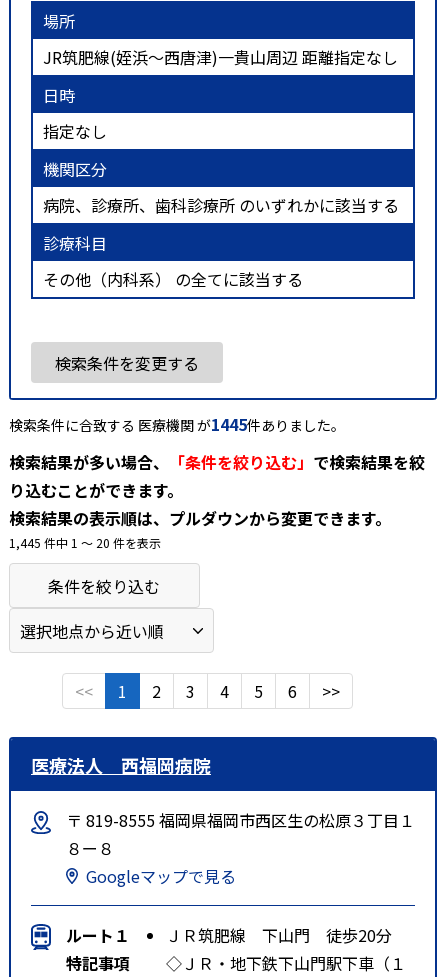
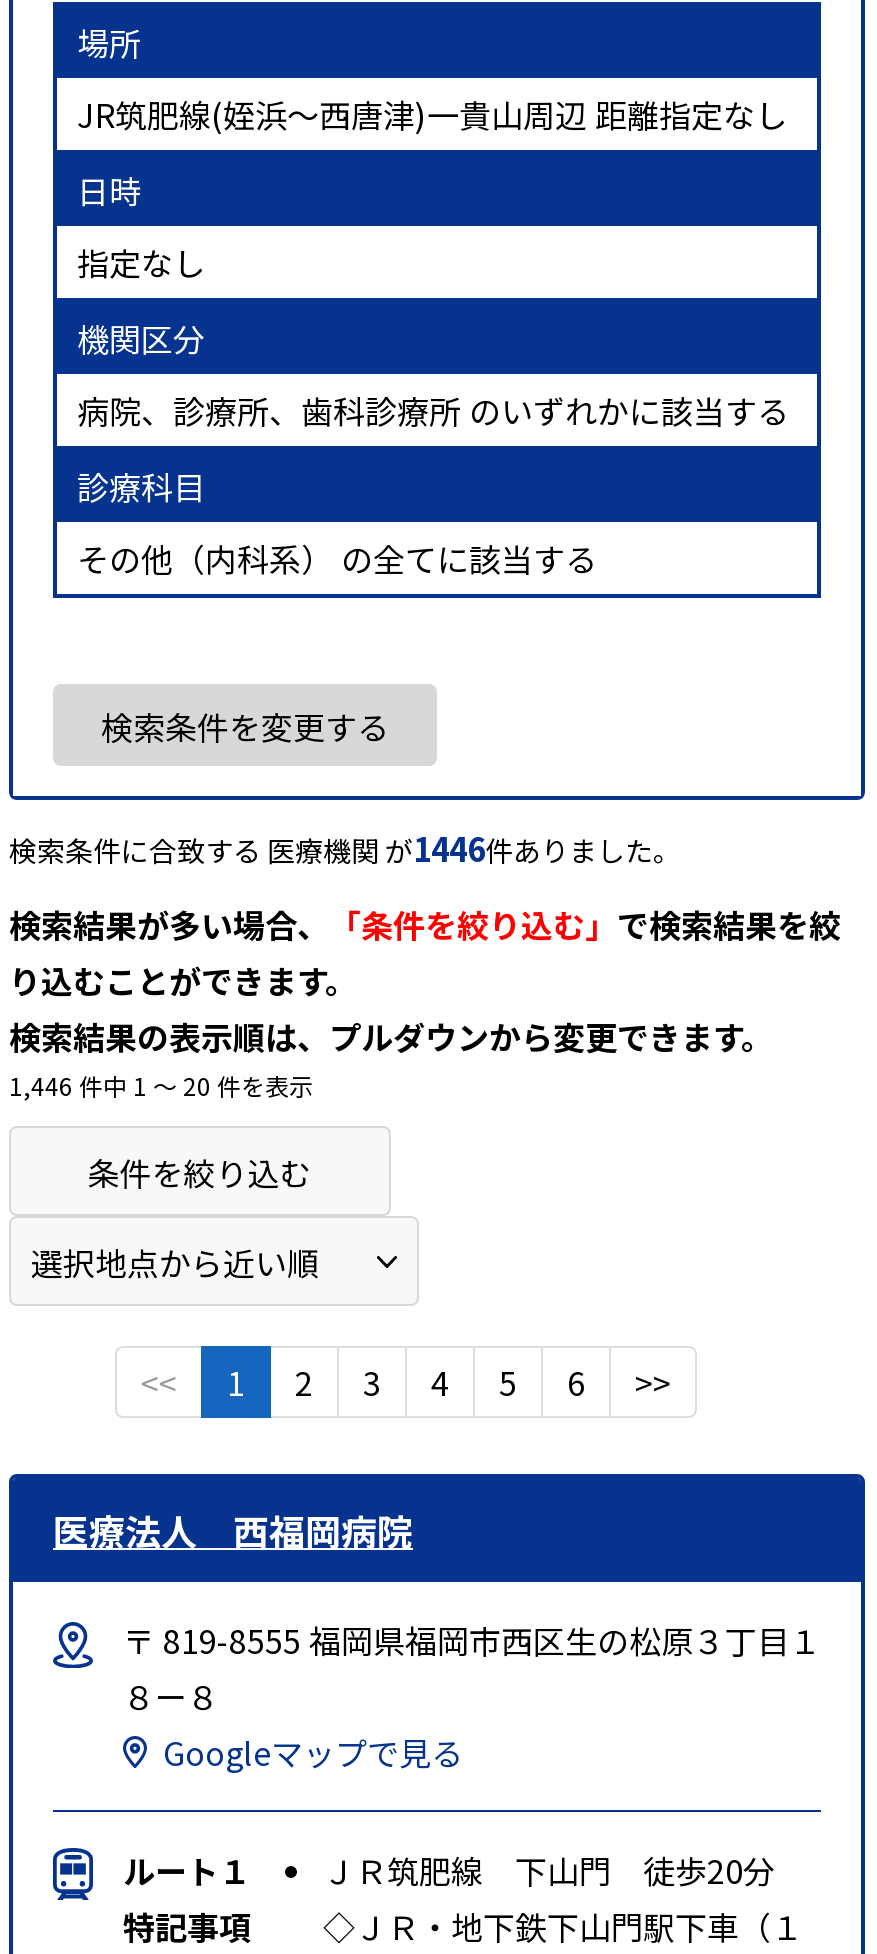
- 検索条件に合致する 医療機関 が1445件ありました。
+ 検索条件に合致する 医療機関 が1446件ありました。

- 1,445 件中 1 〜 20 件を表示
+ 1,446 件中 1 〜 20 件を表示
